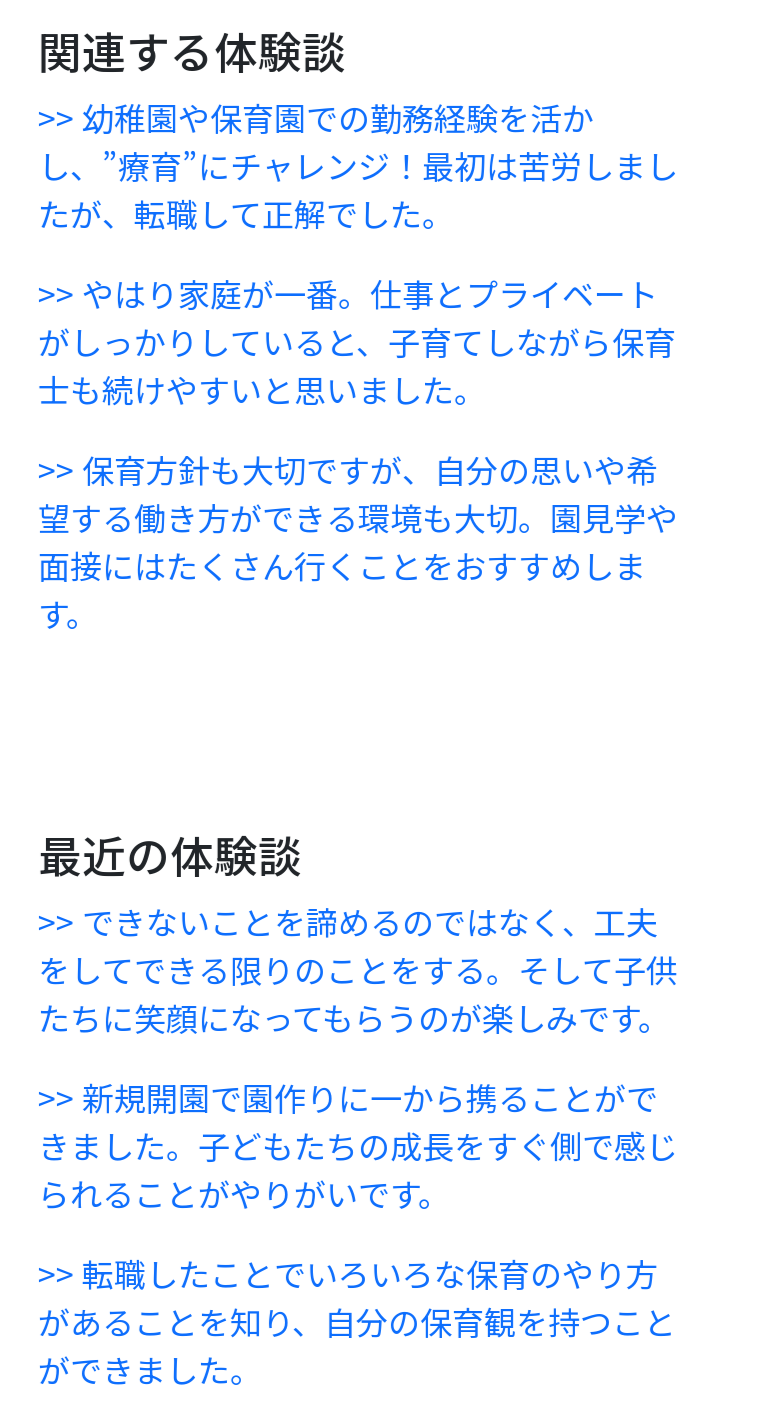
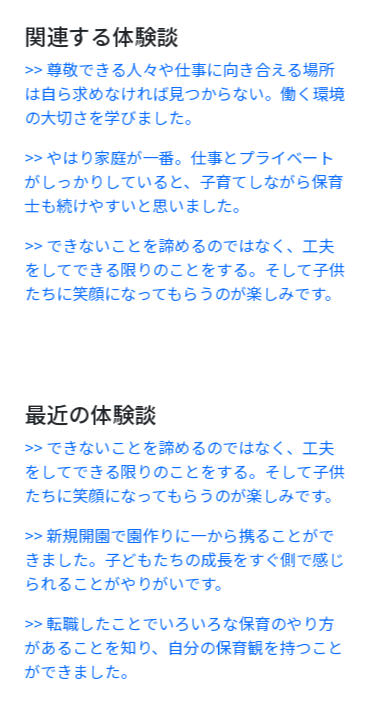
- >> 幼稚園や保育園での勤務経験を活か
- し、”療育”にチャレンジ！最初は苦労しまし
- たが、転職して正解でした。
+ >> 尊敬できる人々や仕事に向き合える場所
+ は自ら求めなければ見つからない。働く環境
+ の大切さを学びました。

- >> 保育方針も大切ですが、自分の思いや希
- 望する働き方ができる環境も大切。園見学や
- 面接にはたくさん行くことをおすすめしま
- す。
+ >> できないことを諦めるのではなく、工夫
+ をしてできる限りのことをする。そして子供
+ たちに笑顔になってもらうのが楽しみです。
